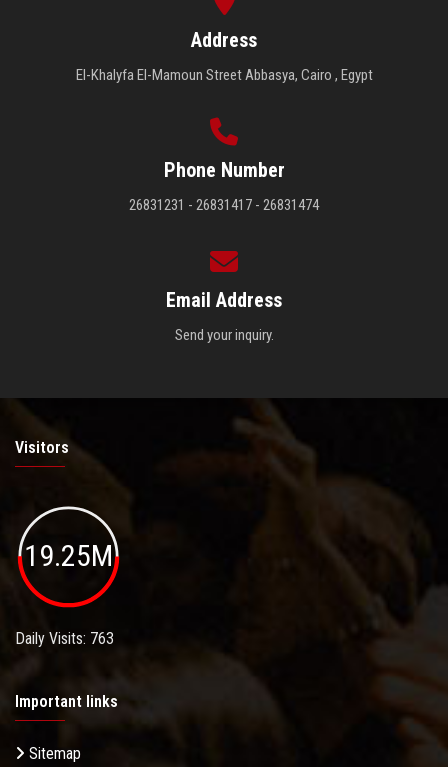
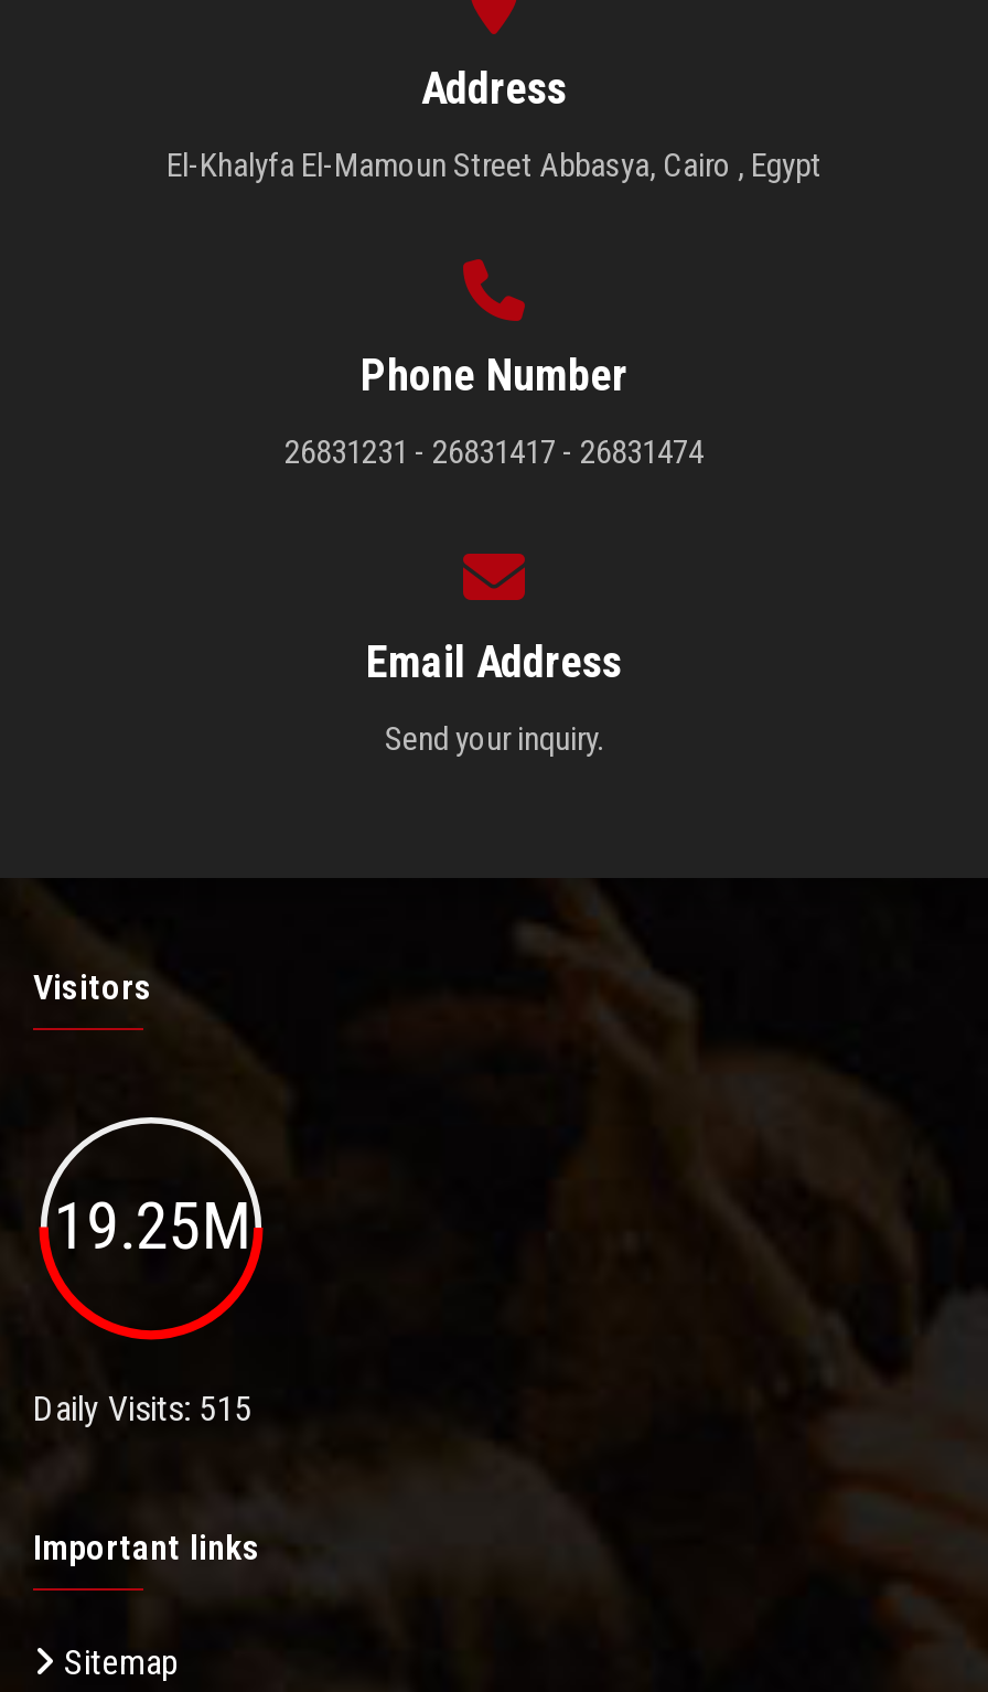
- Daily Visits: 763
+ Daily Visits: 515
